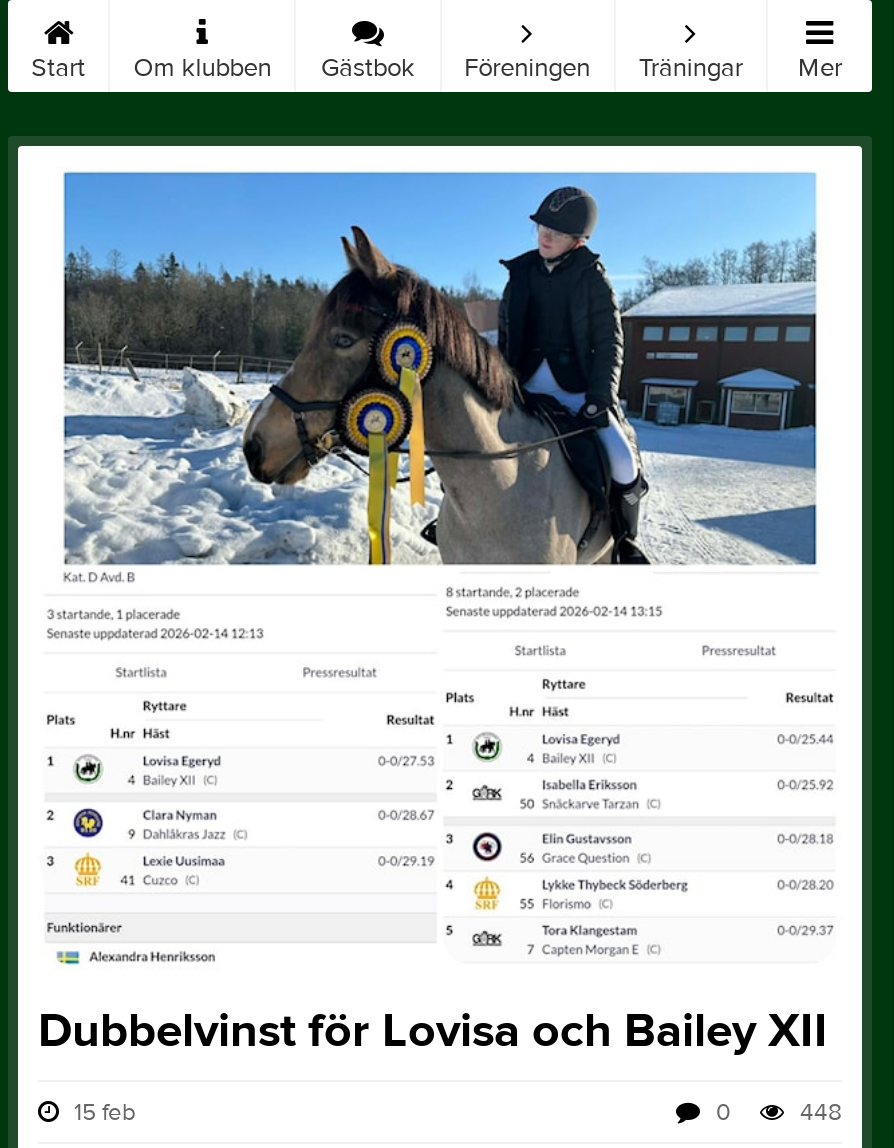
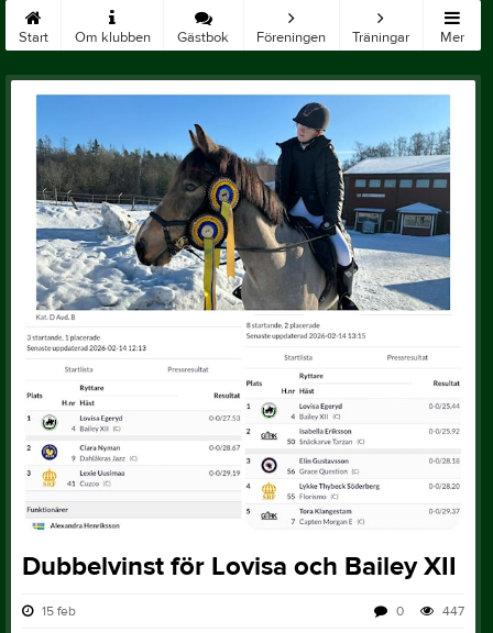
- 0 448
+ 0 447
